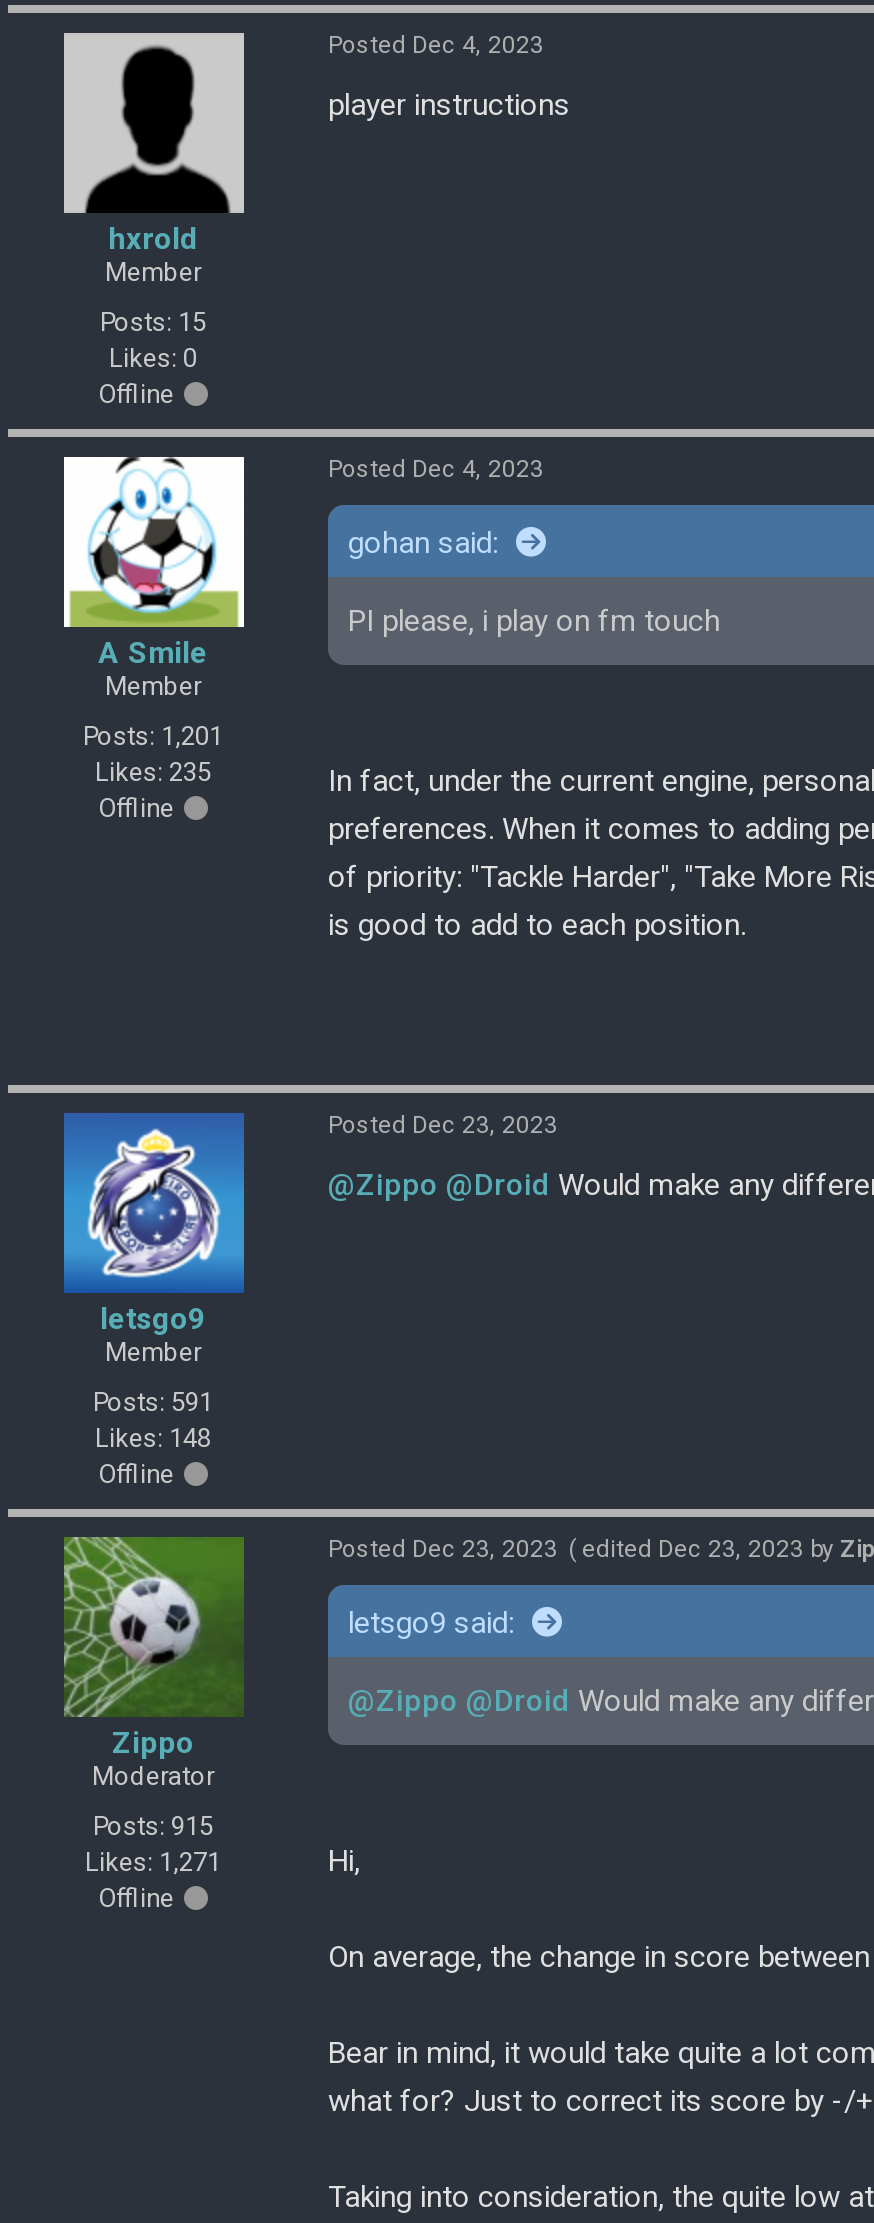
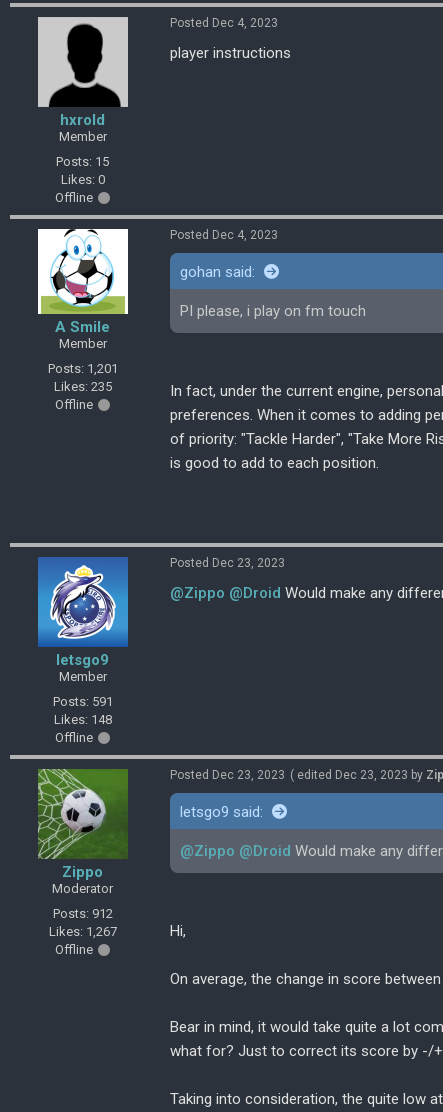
- Posts: 915
+ Posts: 912

- Likes: 1,271
+ Likes: 1,267
